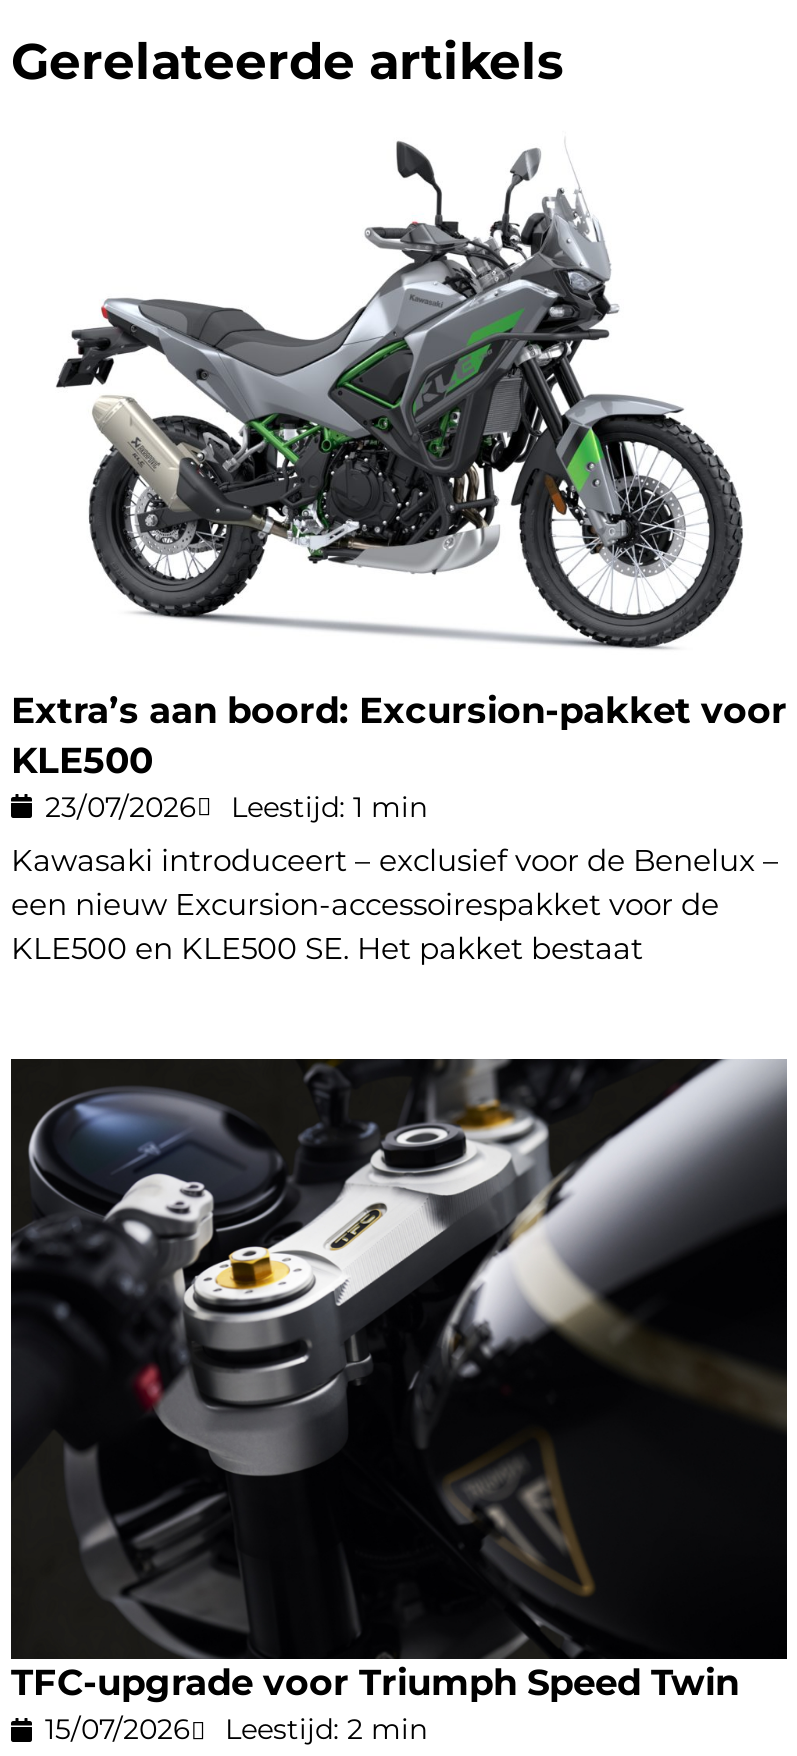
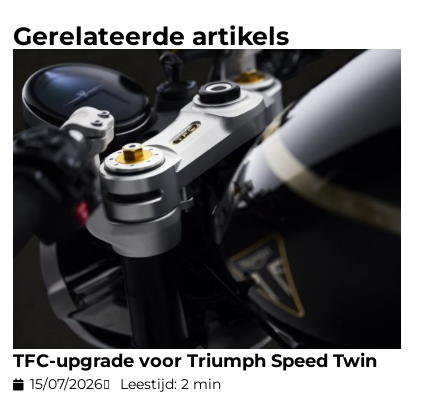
- [image]
- Extra’s aan boord: Excursion-pakket voor
- KLE500
- 23/07/2026
- Leestijd: 1 min
- Kawasaki introduceert – exclusief voor de Benelux –
- een nieuw Excursion-accessoirespakket voor de
- KLE500 en KLE500 SE. Het pakket bestaat
